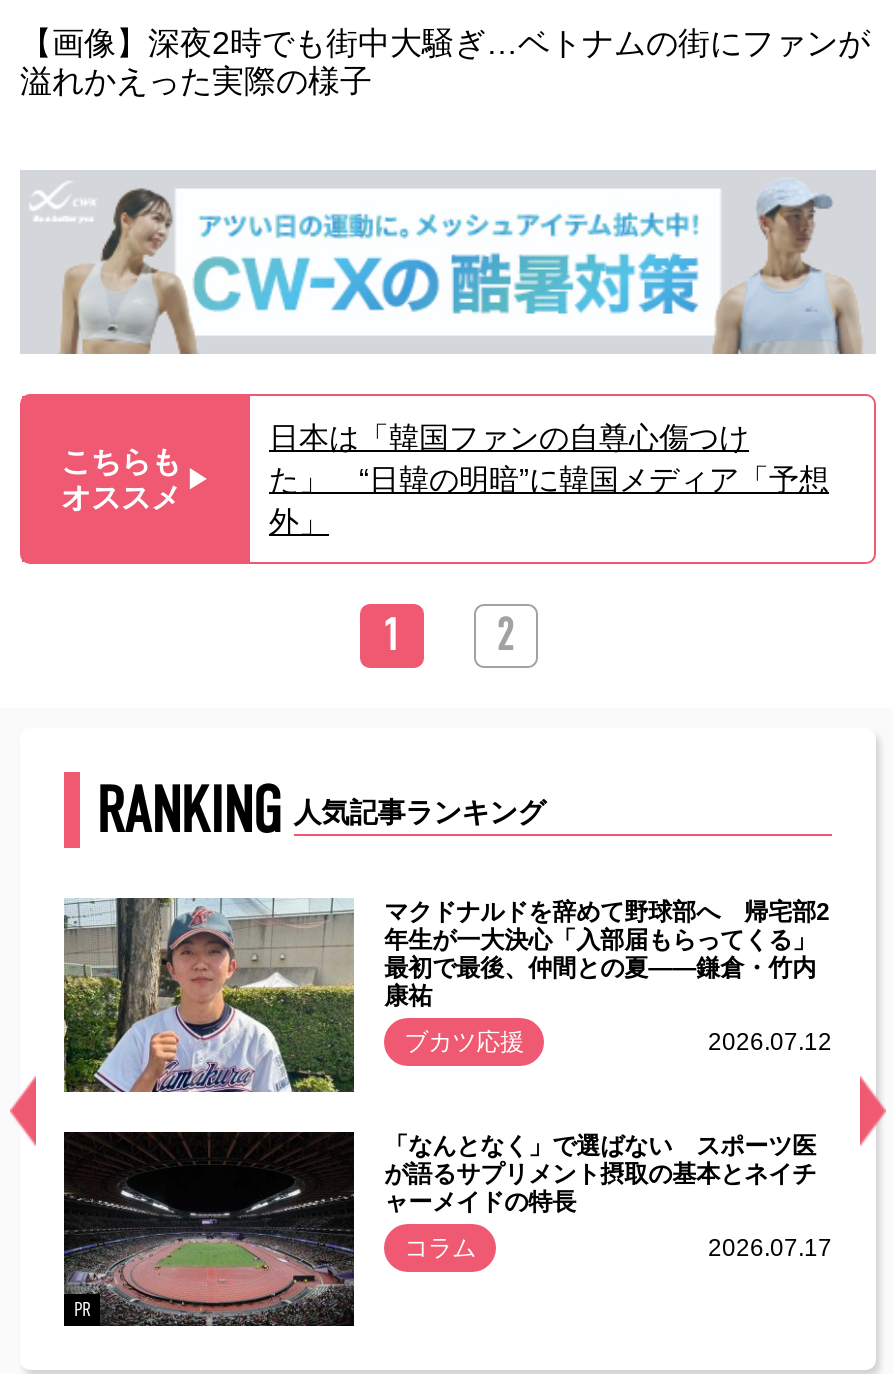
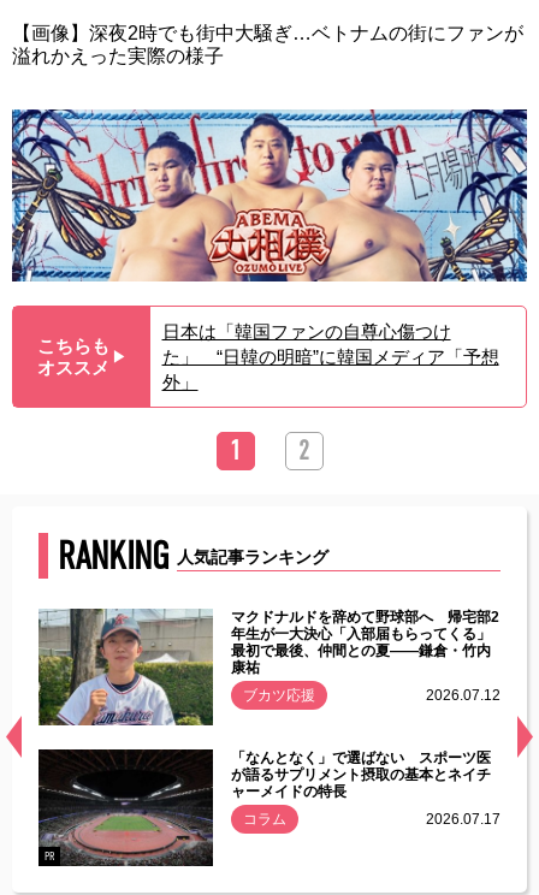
- [image]
+ [image]
